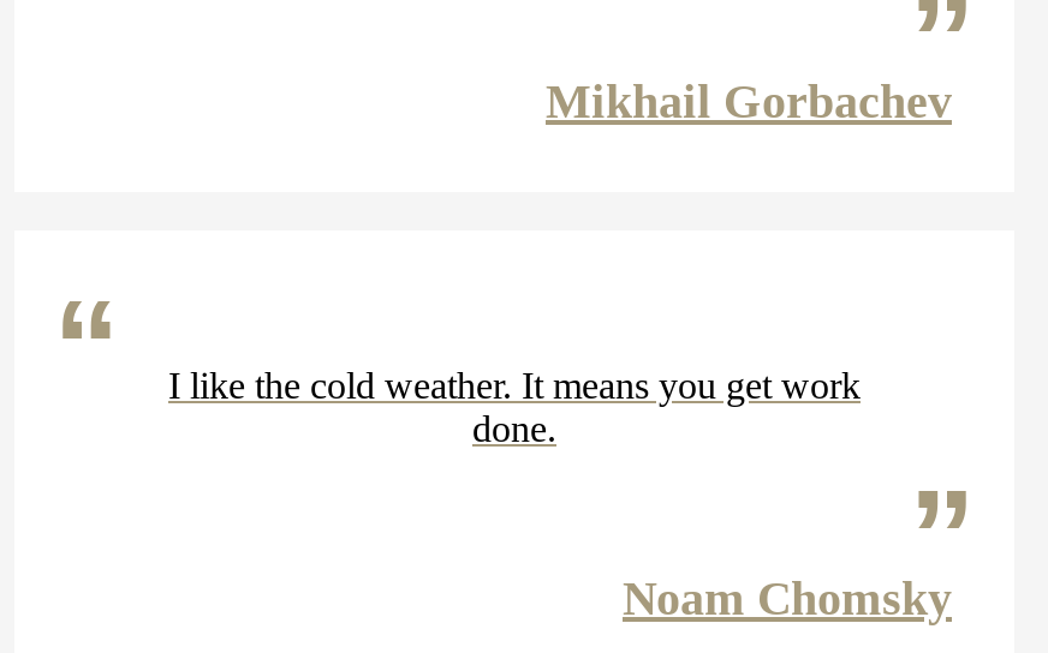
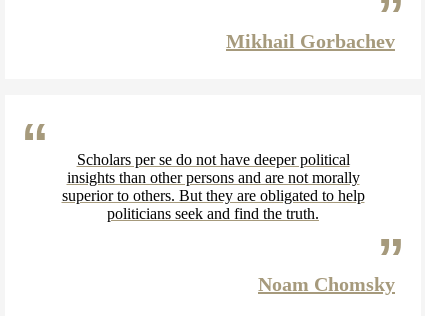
- I like the cold weather. It means you get work
- done.
+ Scholars per se do not have deeper political
+ insights than other persons and are not morally
+ superior to others. But they are obligated to help
+ politicians seek and find the truth.
